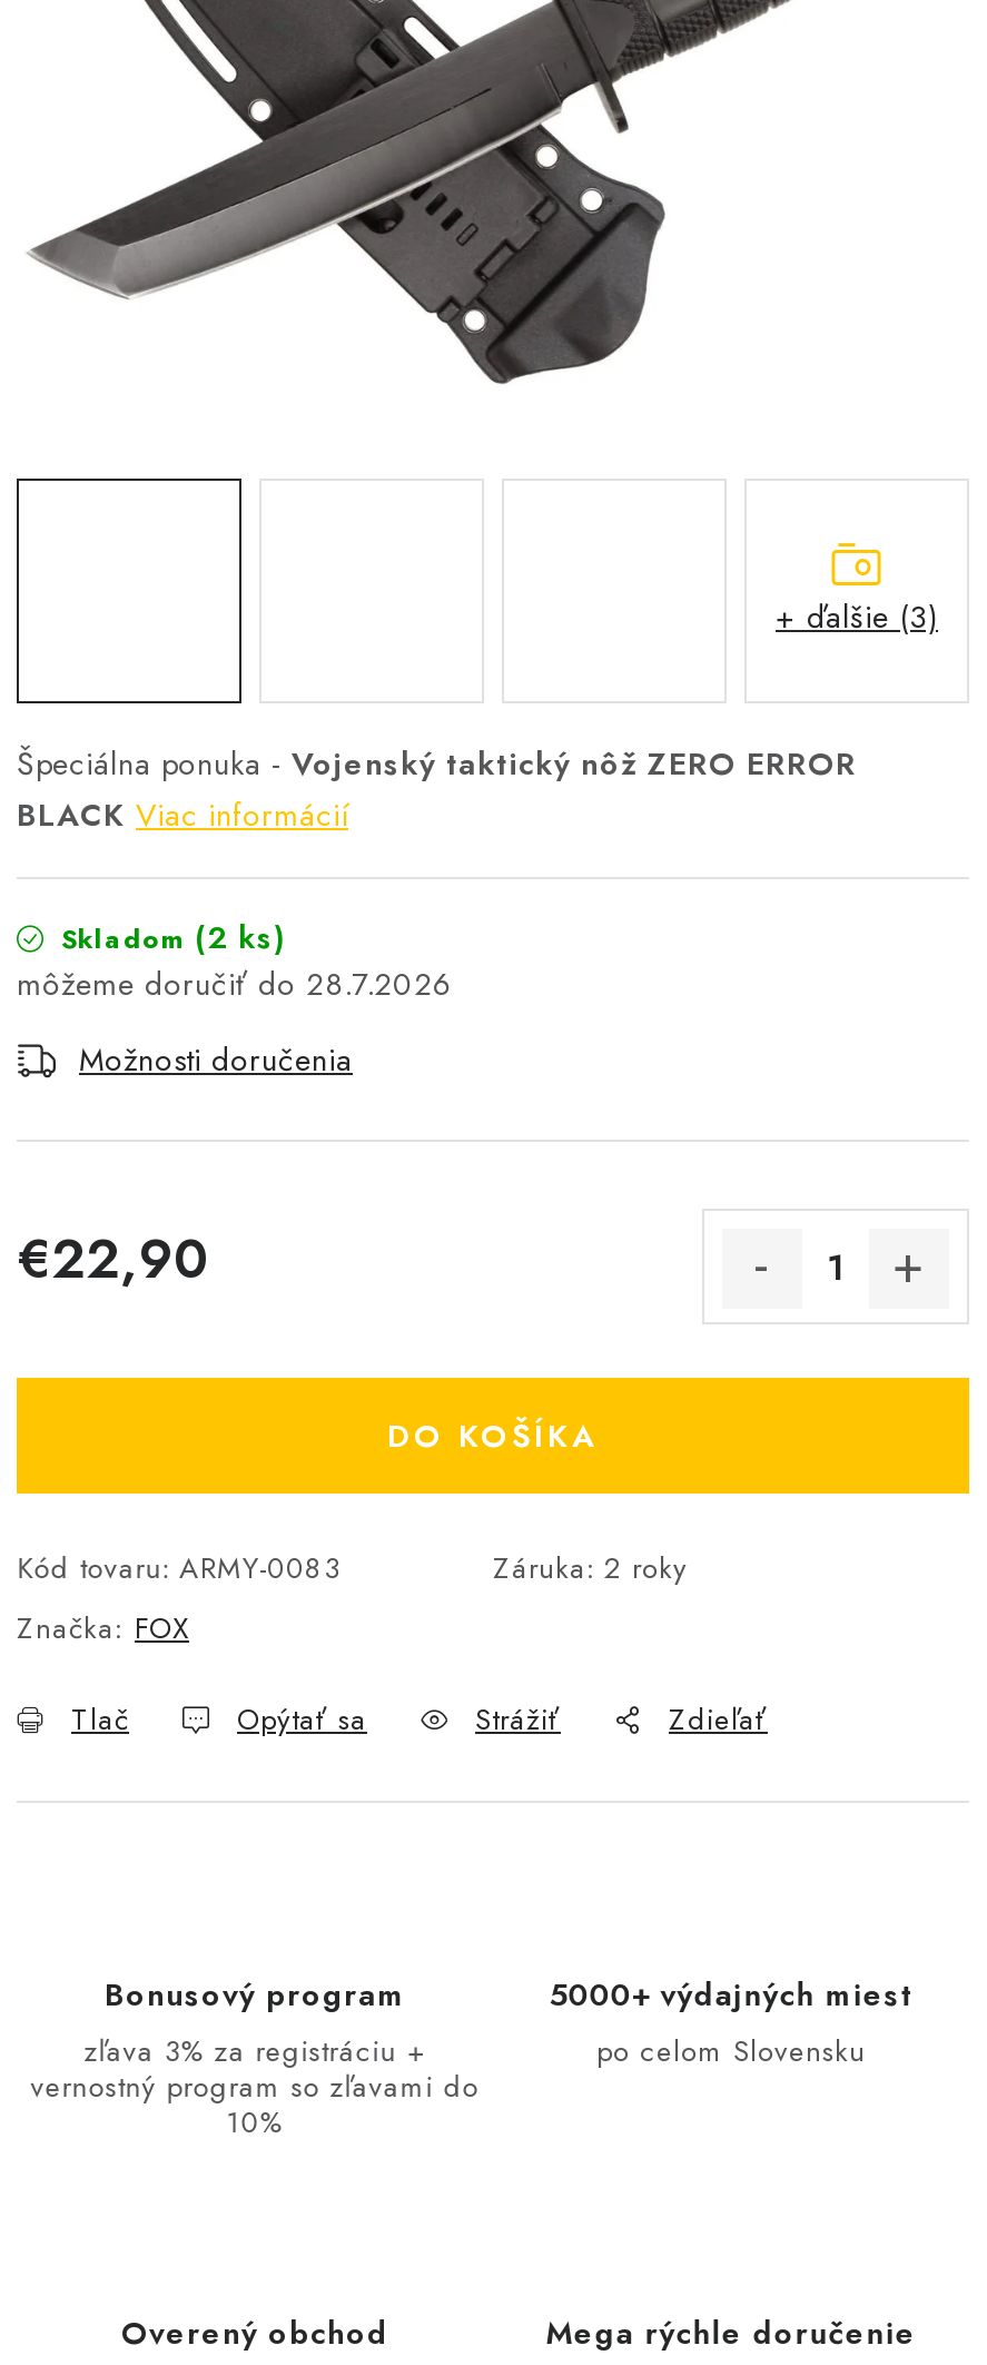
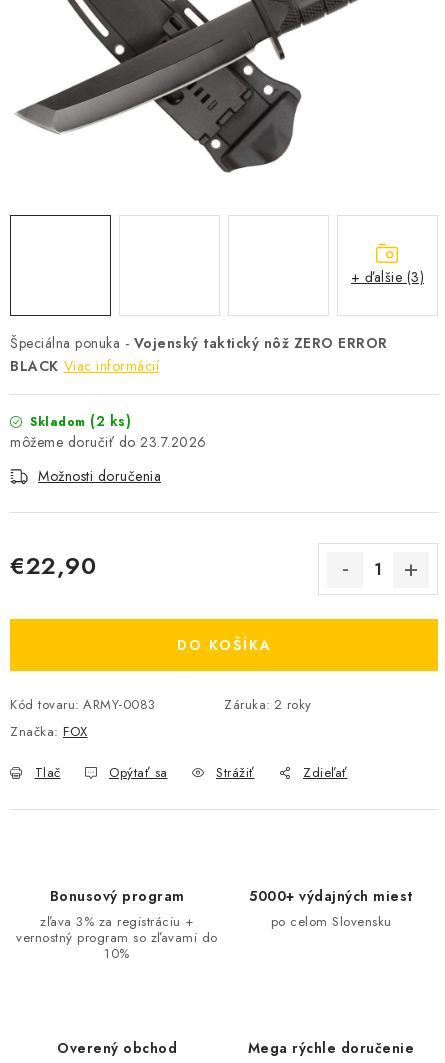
- 28.7.2026
+ 23.7.2026
